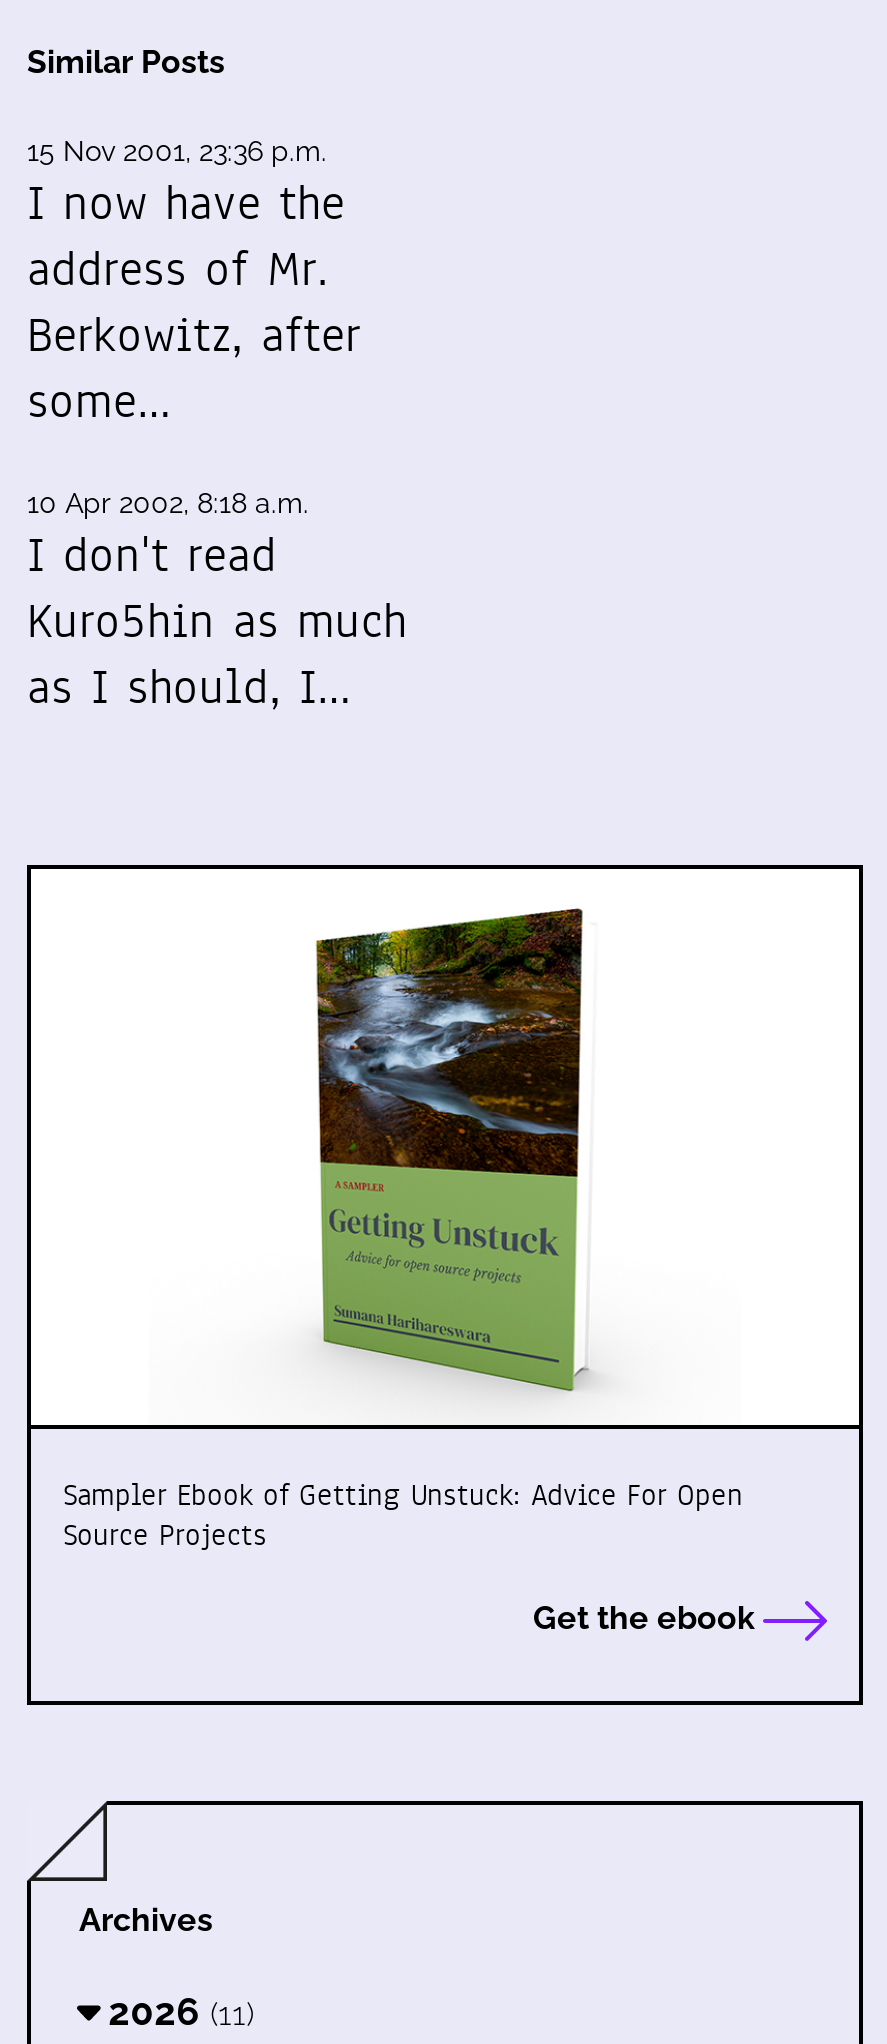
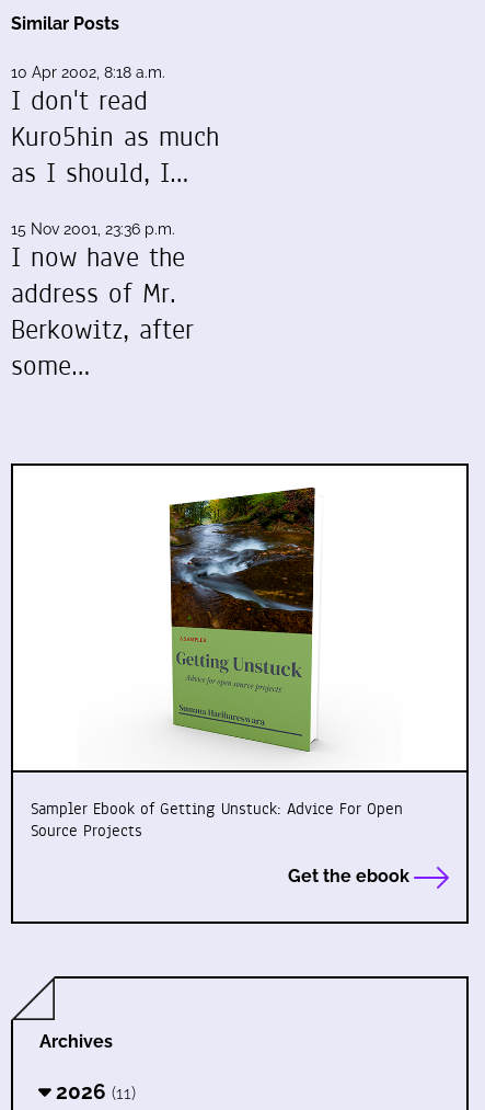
moved down: 15 Nov 2001, 23:36 p.m. | I now have the | address of Mr. | Berkowitz, after | some…

moved up: 10 Apr 2002, 8:18 a.m. | I don't read | Kuro5hin as much | as I should, I…
